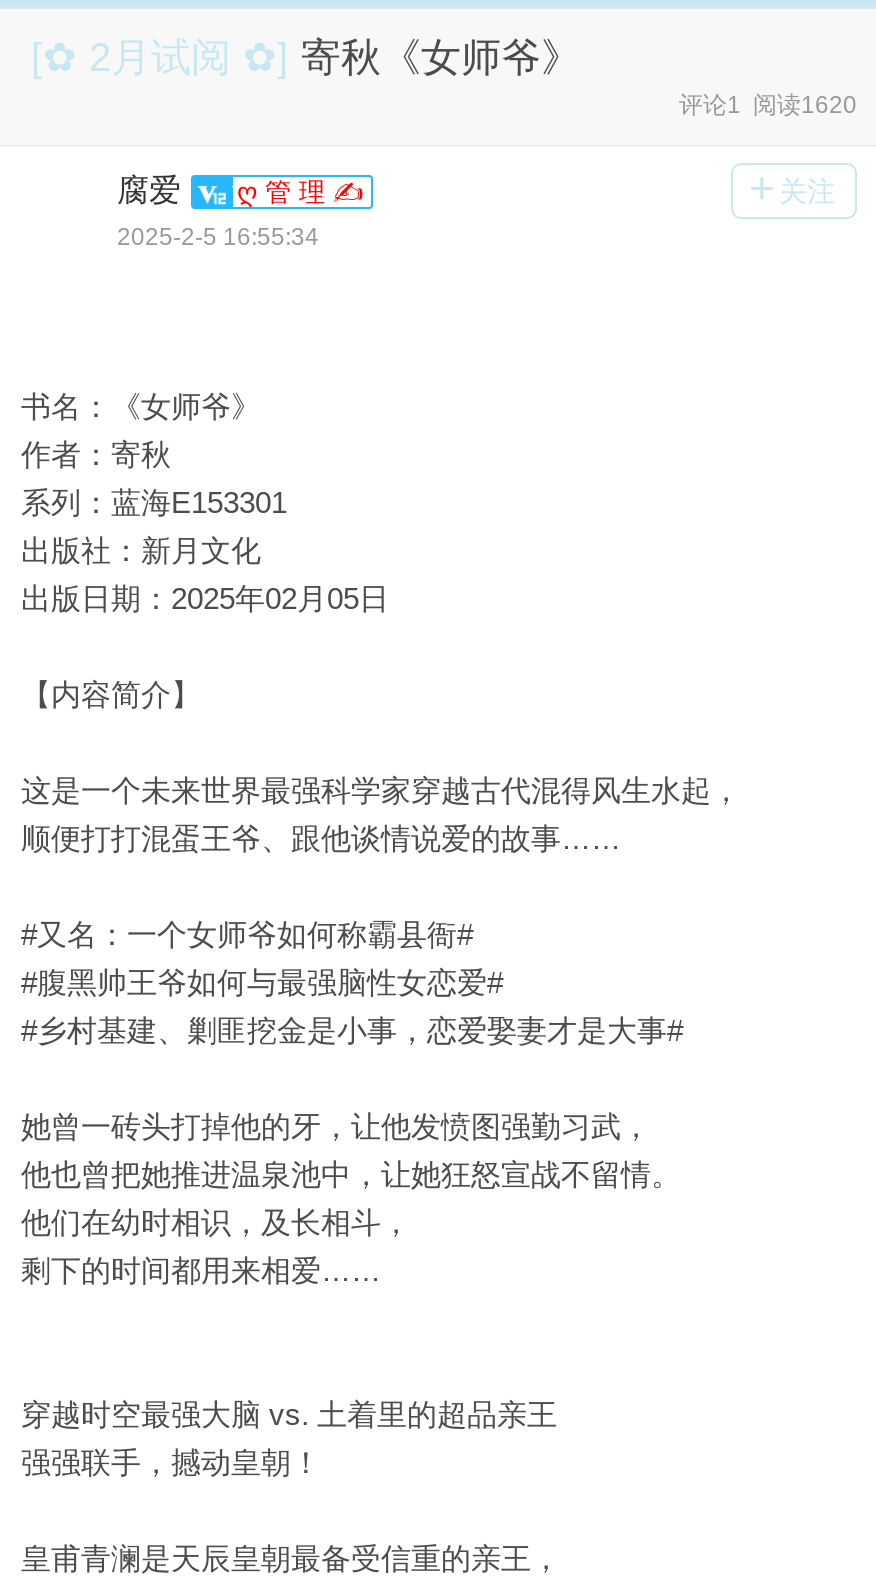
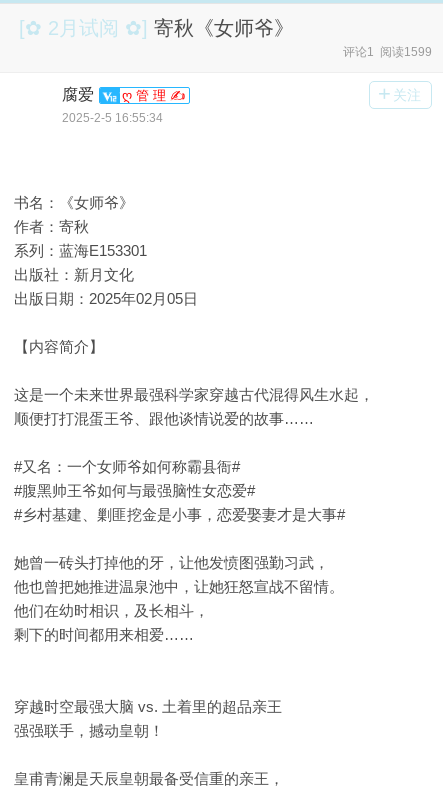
- 评论1 阅读1620
+ 评论1 阅读1599
